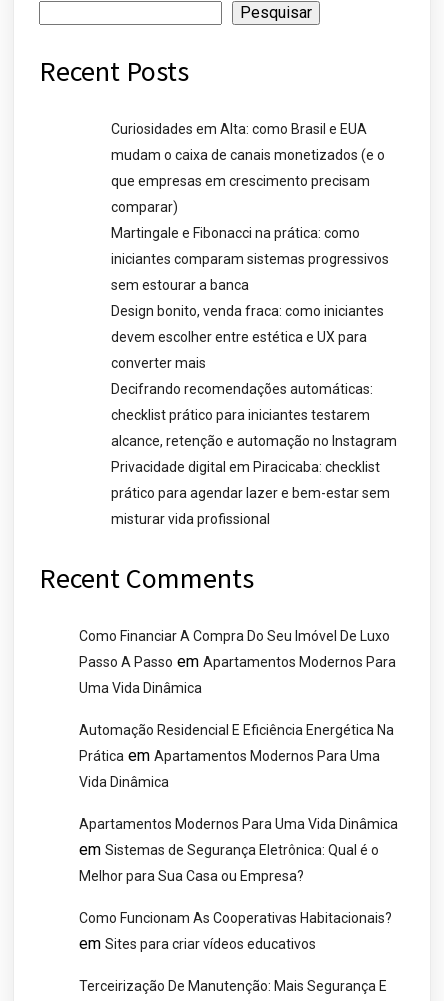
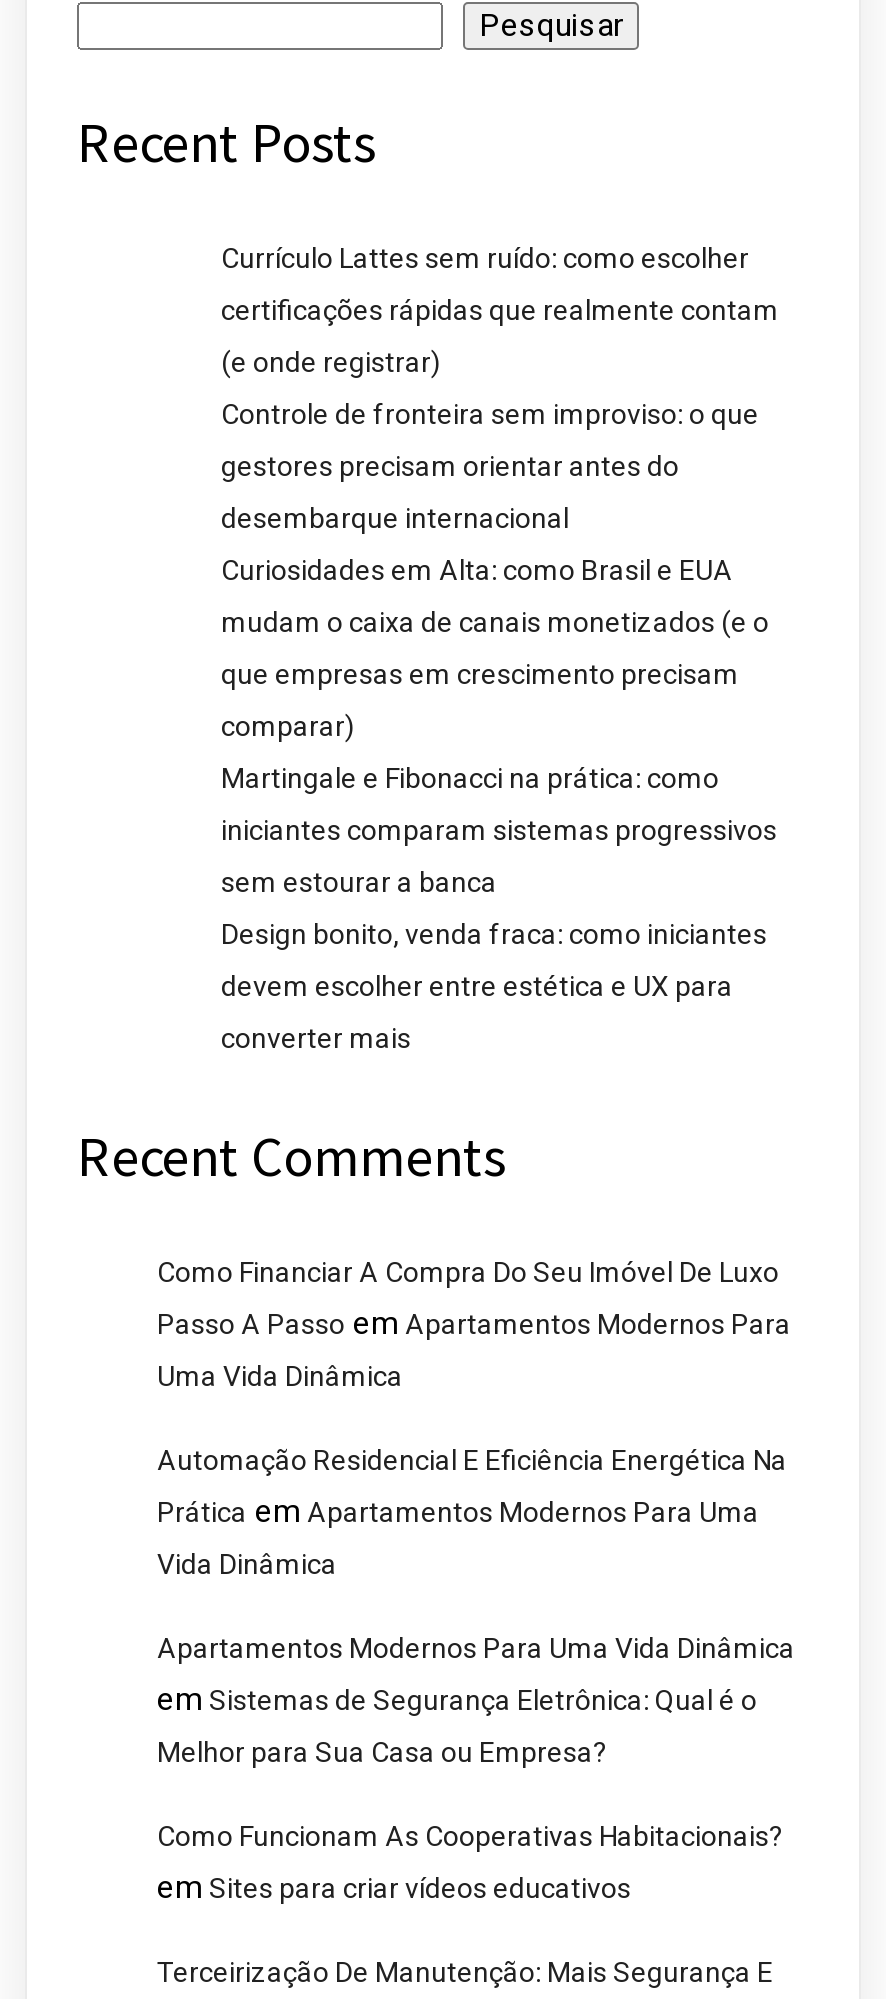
+ Currículo Lattes sem ruído: como escolher
+ certificações rápidas que realmente contam
+ (e onde registrar)
+ Controle de fronteira sem improviso: o que
+ gestores precisam orientar antes do
+ desembarque internacional

moved down: Curiosidades em Alta: como Brasil e EUA | mudam o caixa de canais monetizados (e o | que empresas em crescimento precisam | ... | devem escolher entre estética e UX para | converter mais

- Decifrando recomendações automáticas:
- checklist prático para iniciantes testarem
- alcance, retenção e automação no Instagram
- Privacidade digital em Piracicaba: checklist
- prático para agendar lazer e bem-estar sem
- misturar vida profissional
